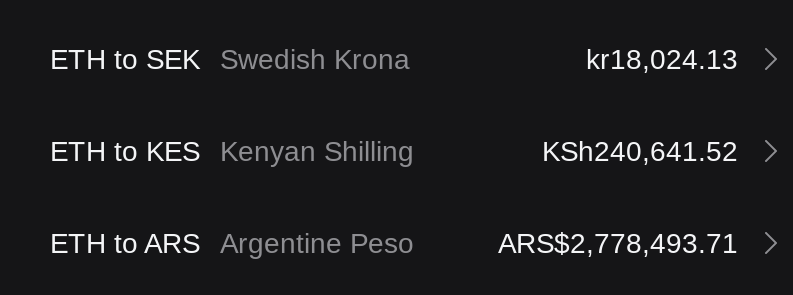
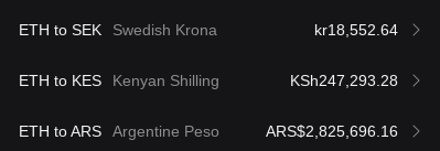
- kr18,024.13
+ kr18,552.64

- KSh240,641.52
+ KSh247,293.28

- ARS$2,778,493.71
+ ARS$2,825,696.16
